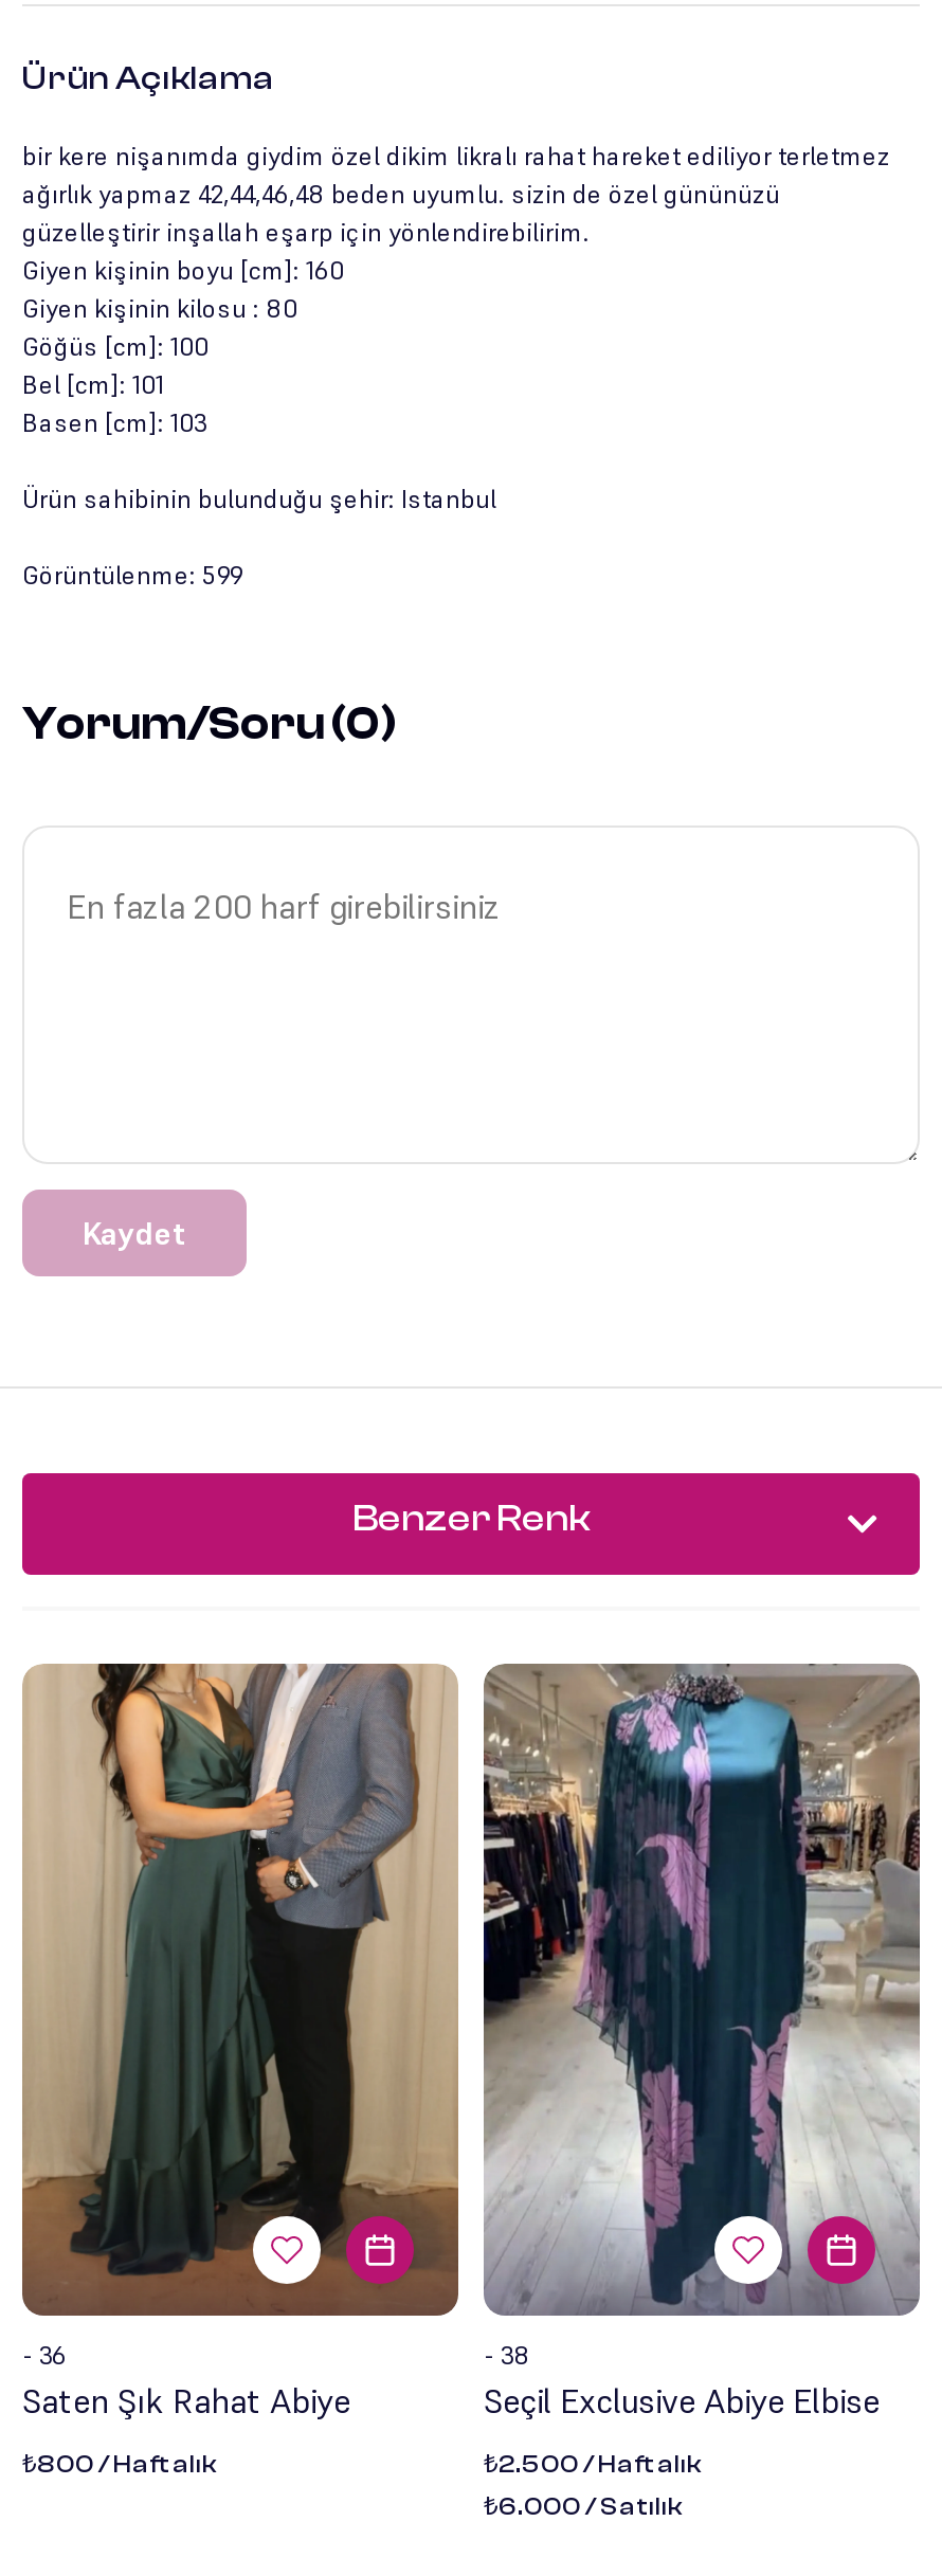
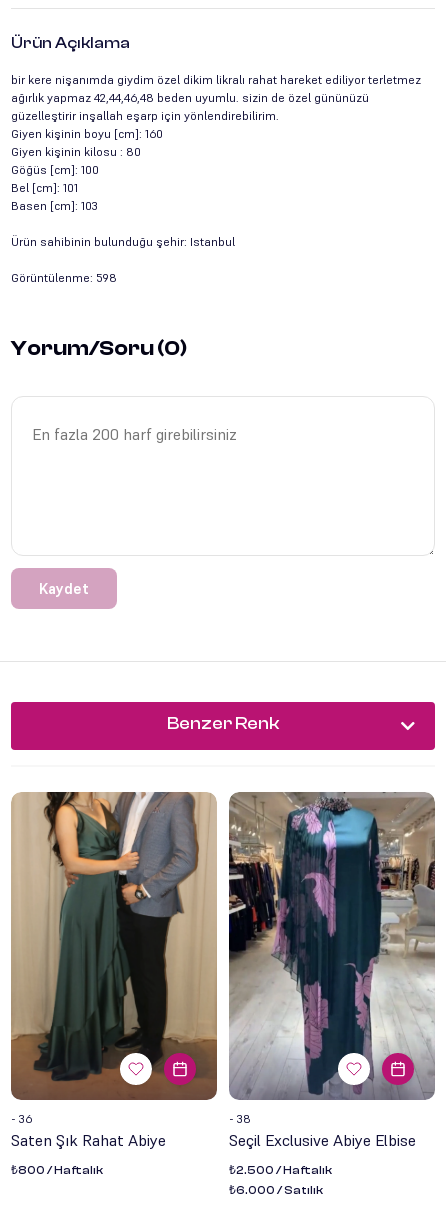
- Görüntülenme: 599
+ Görüntülenme: 598
